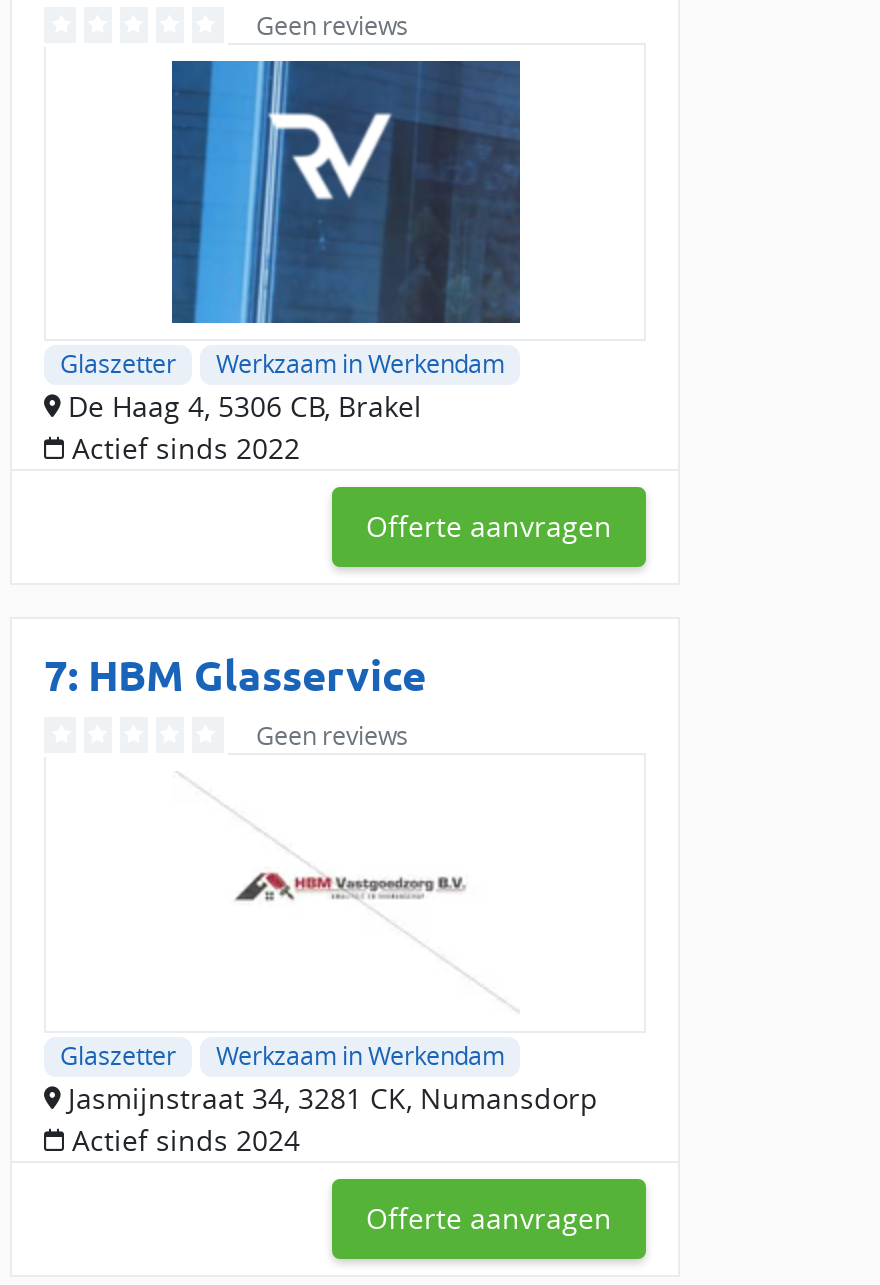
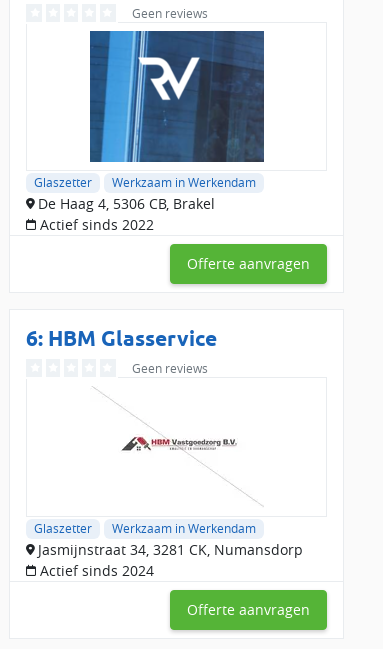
- 7: HBM Glasservice
+ 6: HBM Glasservice
